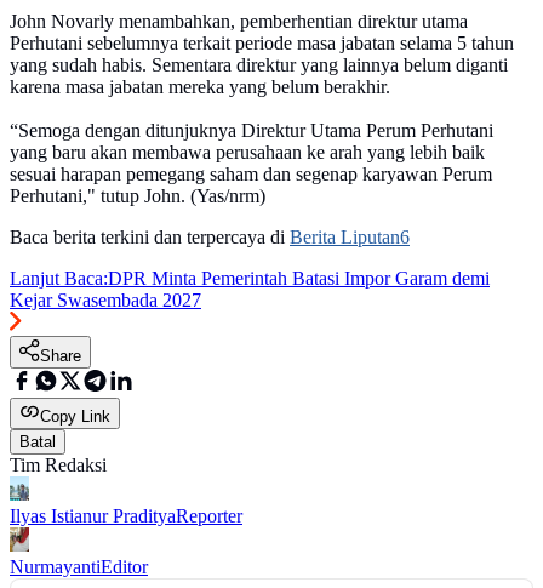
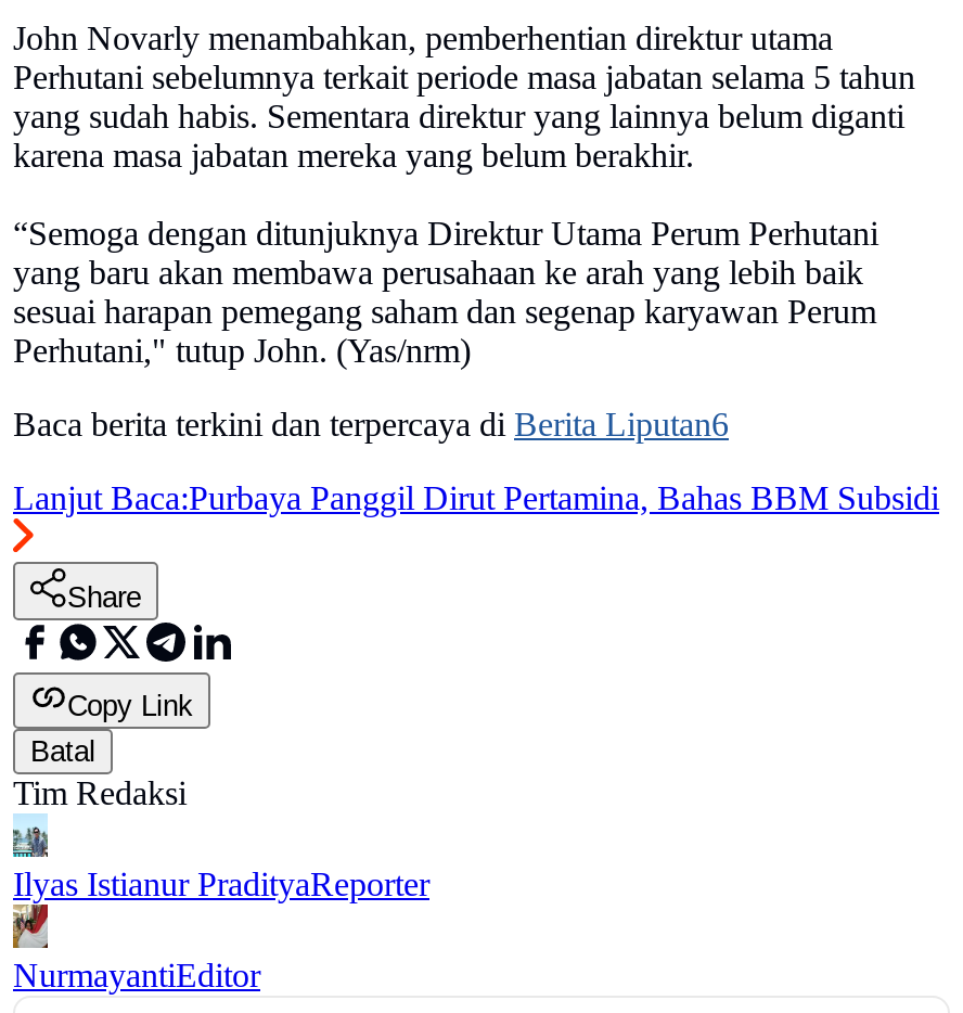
- Lanjut Baca:DPR Minta Pemerintah Batasi Impor Garam demi
- Kejar Swasembada 2027
+ Lanjut Baca:Purbaya Panggil Dirut Pertamina, Bahas BBM Subsidi
